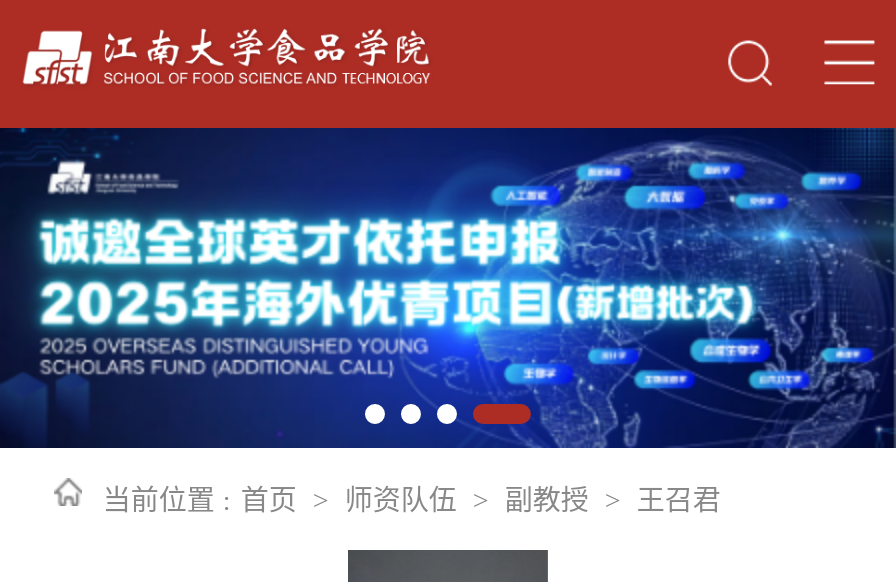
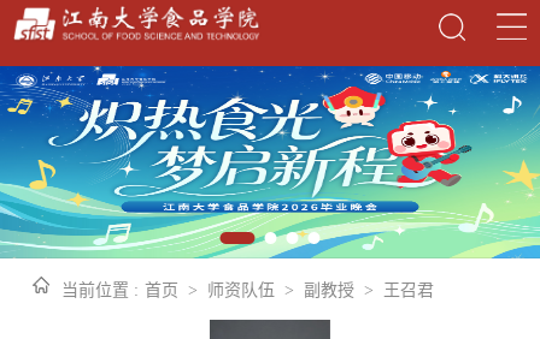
- [image]
+ [image]
